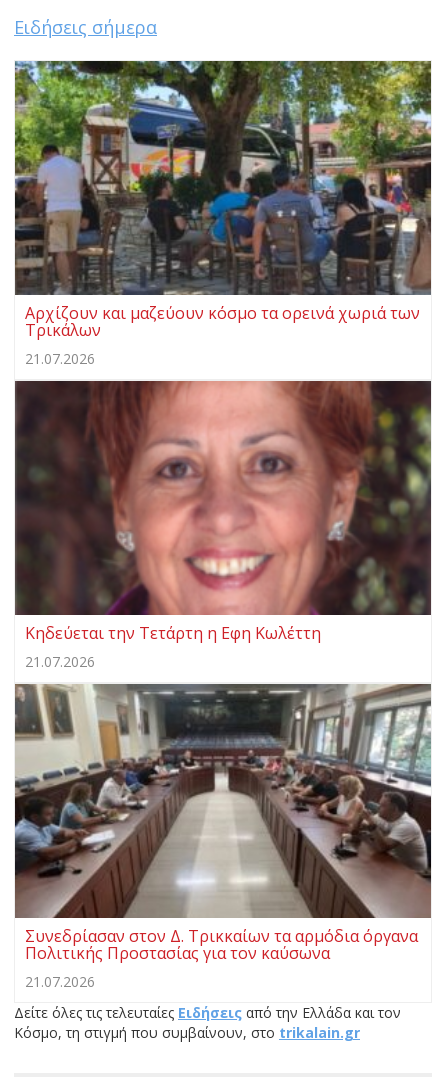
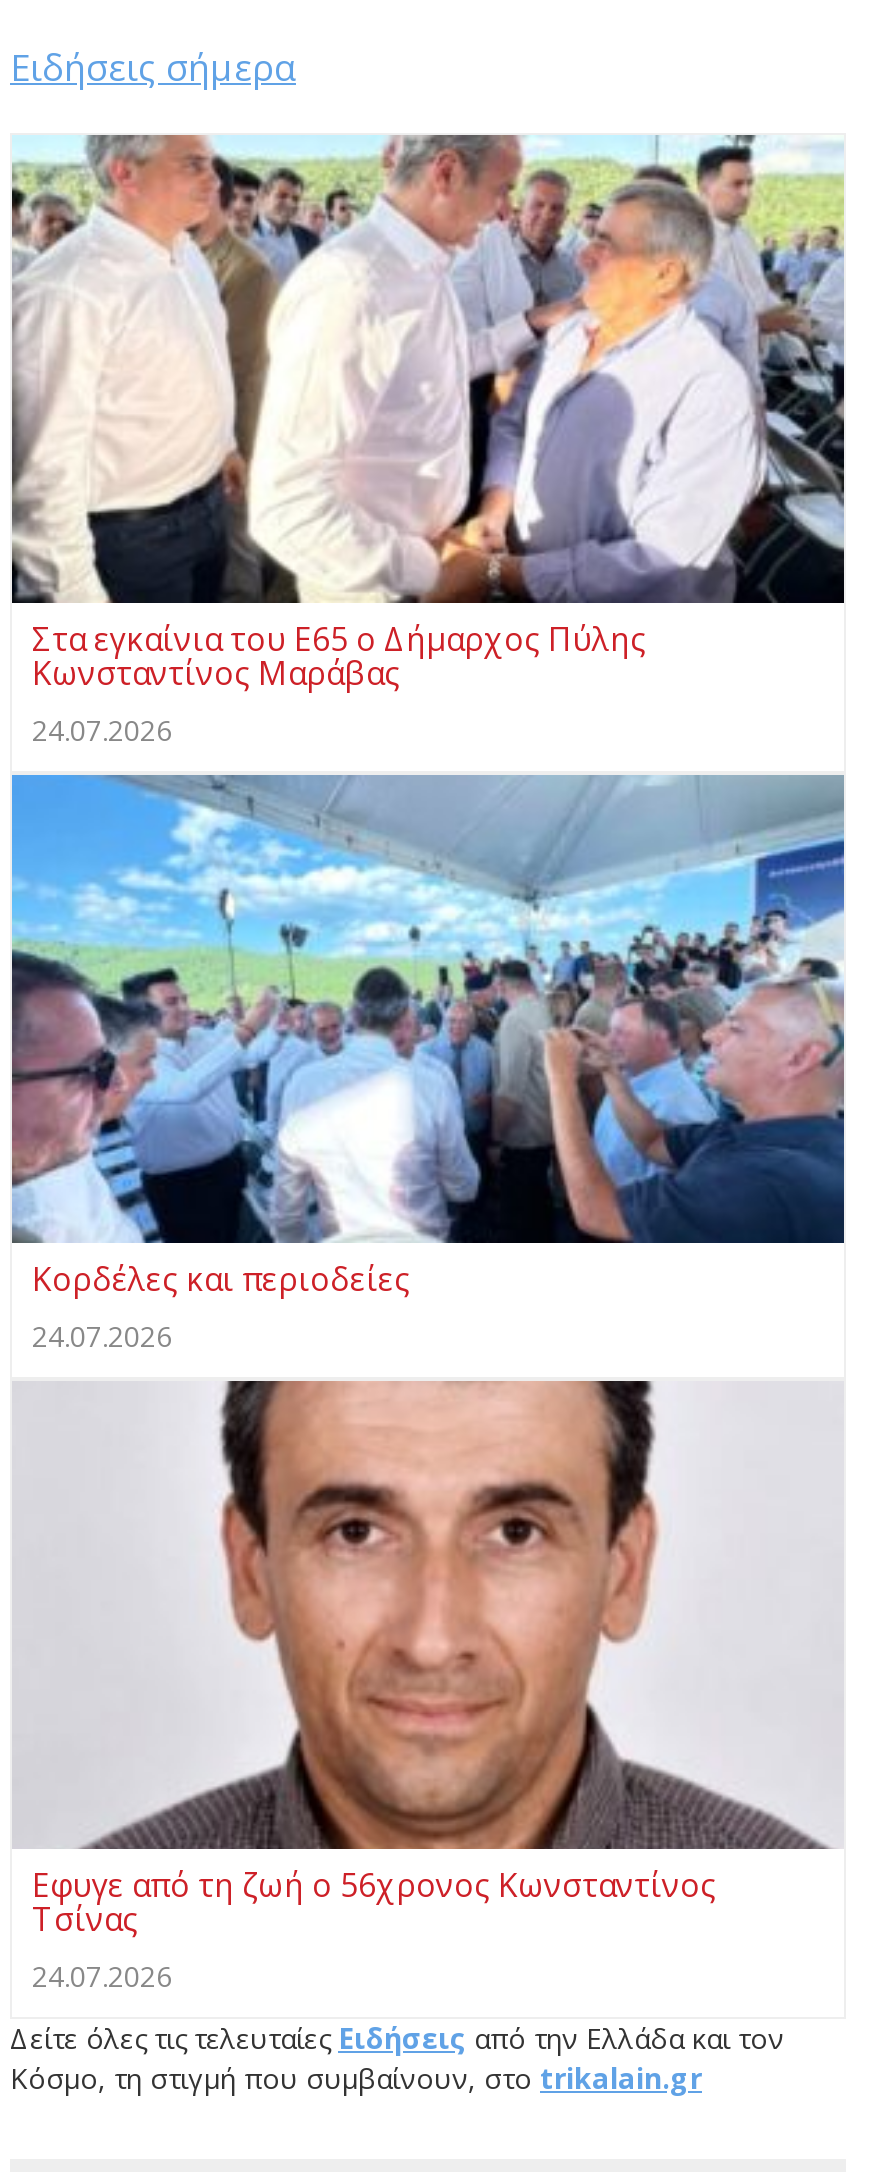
- [image]
- Αρχίζουν και μαζεύουν κόσμο τα ορεινά χωριά των
- Τρικάλων
- 21.07.2026
+ [image]
+ Στα εγκαίνια του Ε65 ο Δήμαρχος Πύλης
+ Κωνσταντίνος Μαράβας
+ 24.07.2026

- [image]
- Κηδεύεται την Τετάρτη η Εφη Κωλέττη
- 21.07.2026
+ [image]
+ Κορδέλες και περιοδείες
+ 24.07.2026

- [image]
- Συνεδρίασαν στον Δ. Τρικκαίων τα αρμόδια όργανα
- Πολιτικής Προστασίας για τον καύσωνα
- 21.07.2026
+ [image]
+ Eφυγε από τη ζωή ο 56χρονος Κωνσταντίνος
+ Τσίνας
+ 24.07.2026
